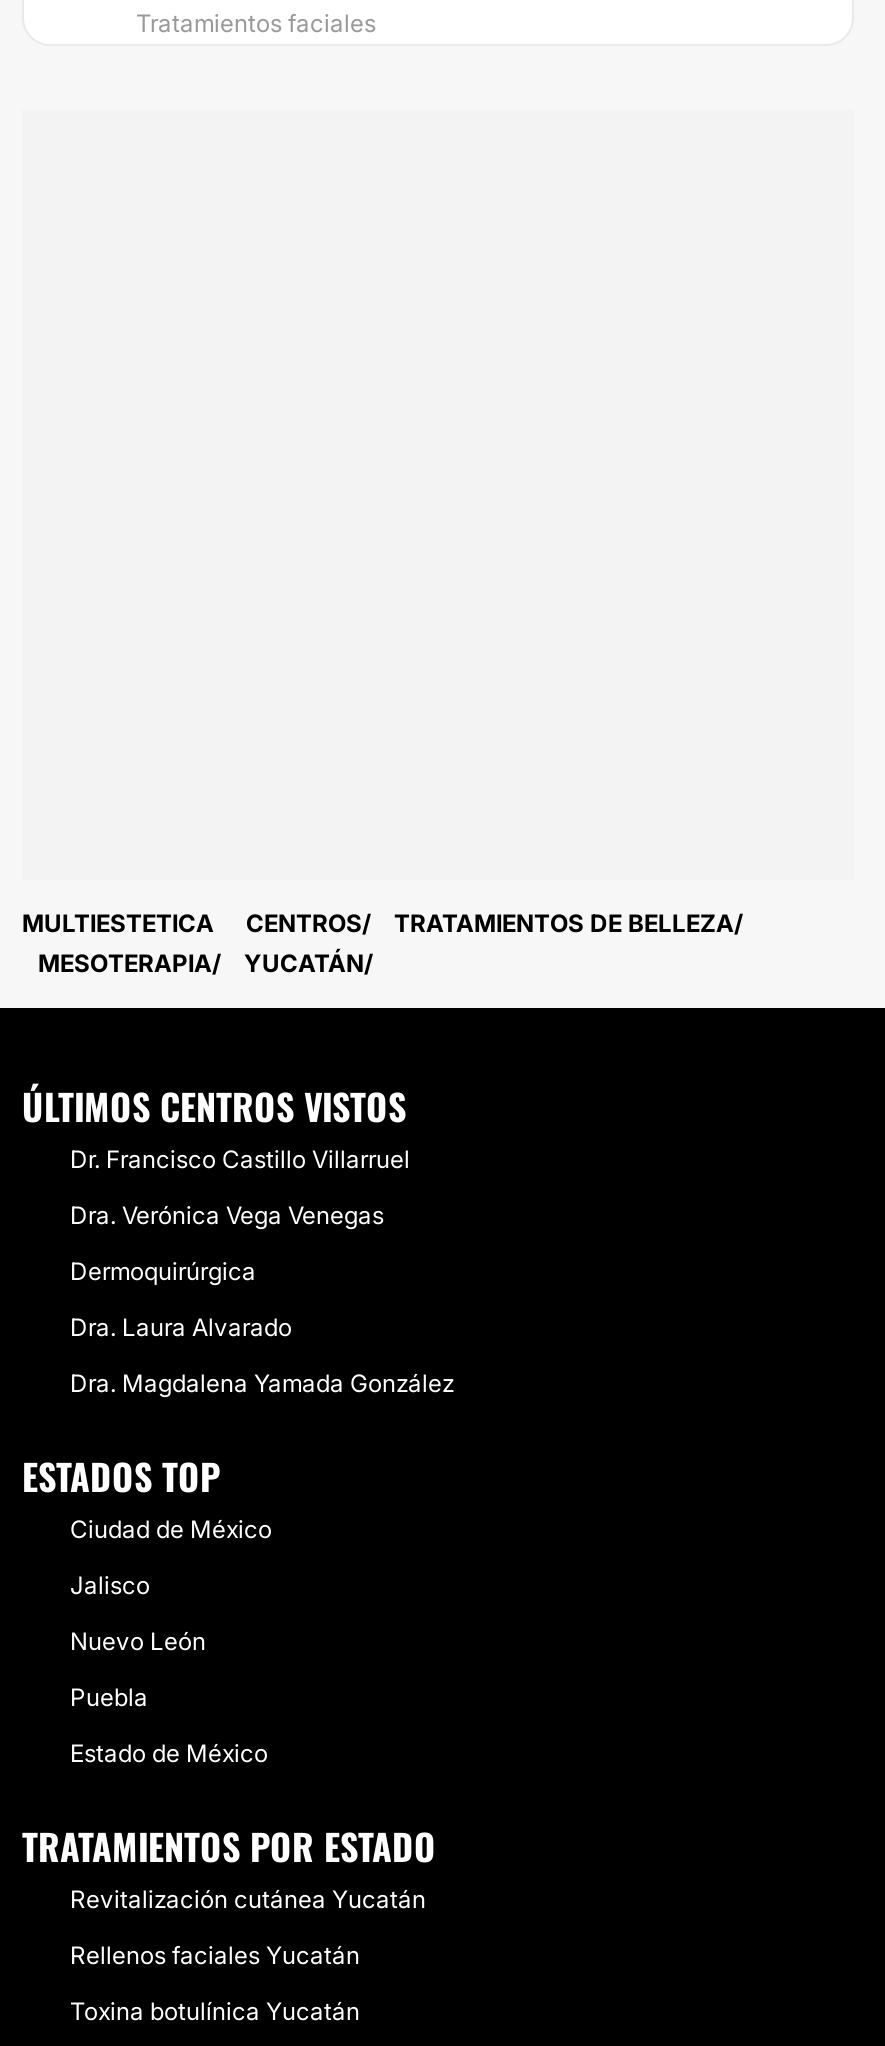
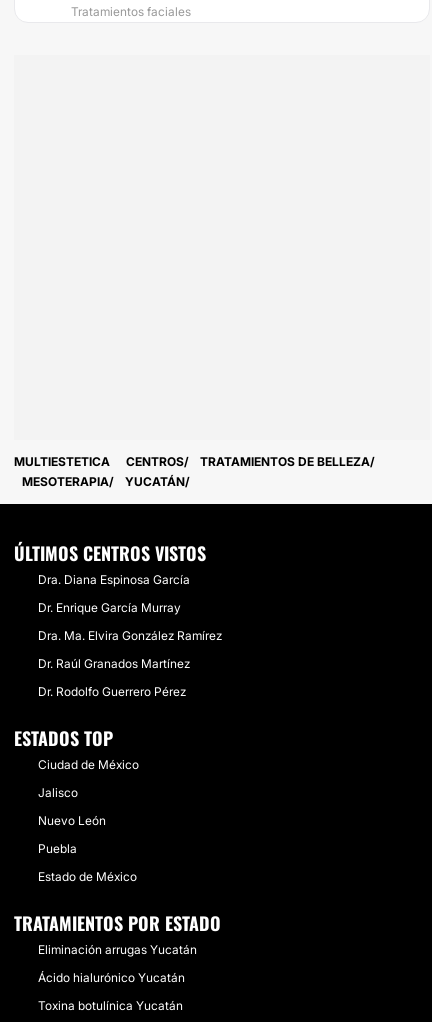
- Dr. Francisco Castillo Villarruel
+ Dra. Diana Espinosa García

- Dra. Verónica Vega Venegas
+ Dr. Enrique García Murray

- Dermoquirúrgica
+ Dra. Ma. Elvira González Ramírez

- Dra. Laura Alvarado
+ Dr. Raúl Granados Martínez

- Dra. Magdalena Yamada González
+ Dr. Rodolfo Guerrero Pérez

- Revitalización cutánea Yucatán
+ Eliminación arrugas Yucatán

- Rellenos faciales Yucatán
+ Ácido hialurónico Yucatán
